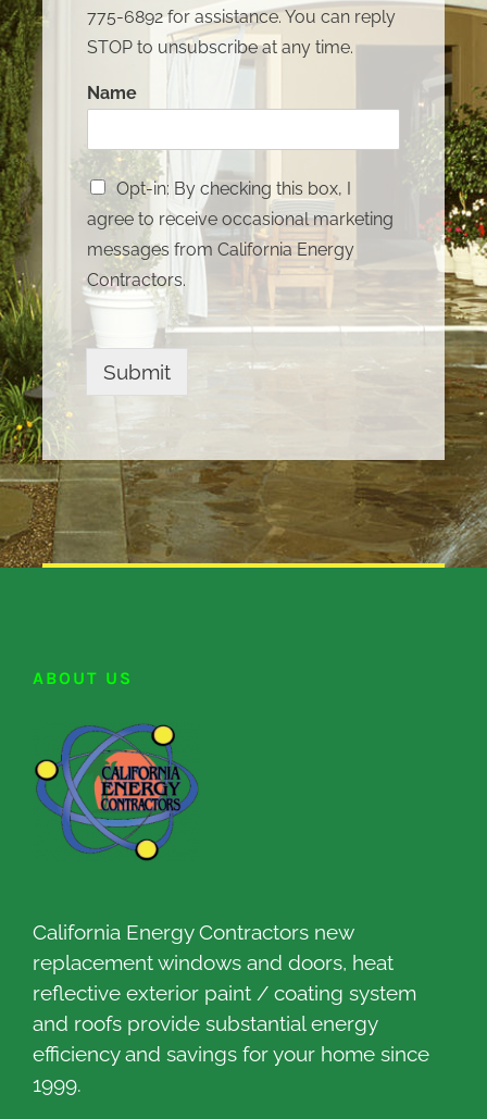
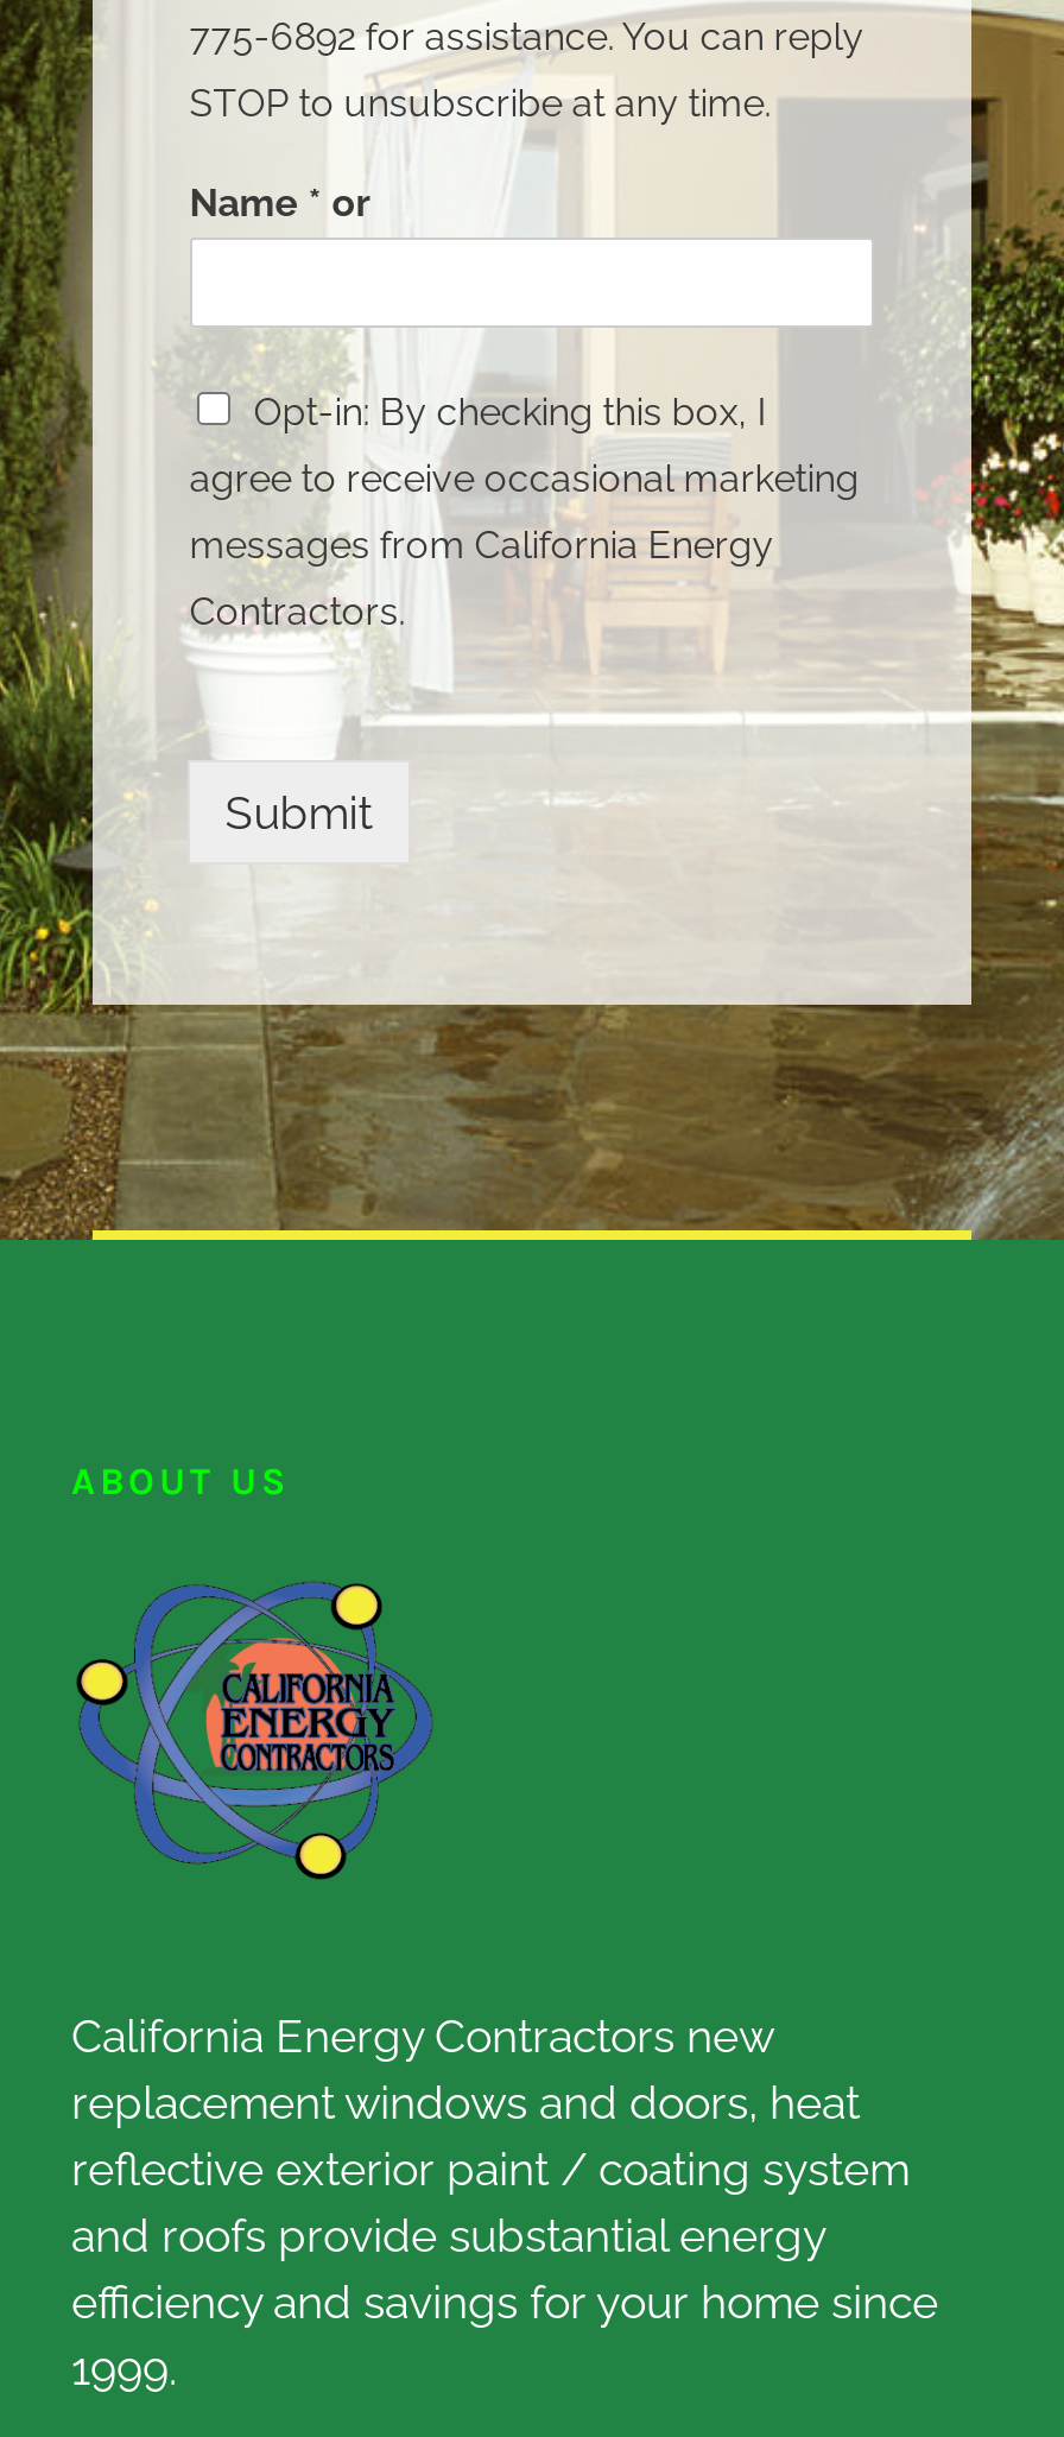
- Name
+ Name * or
